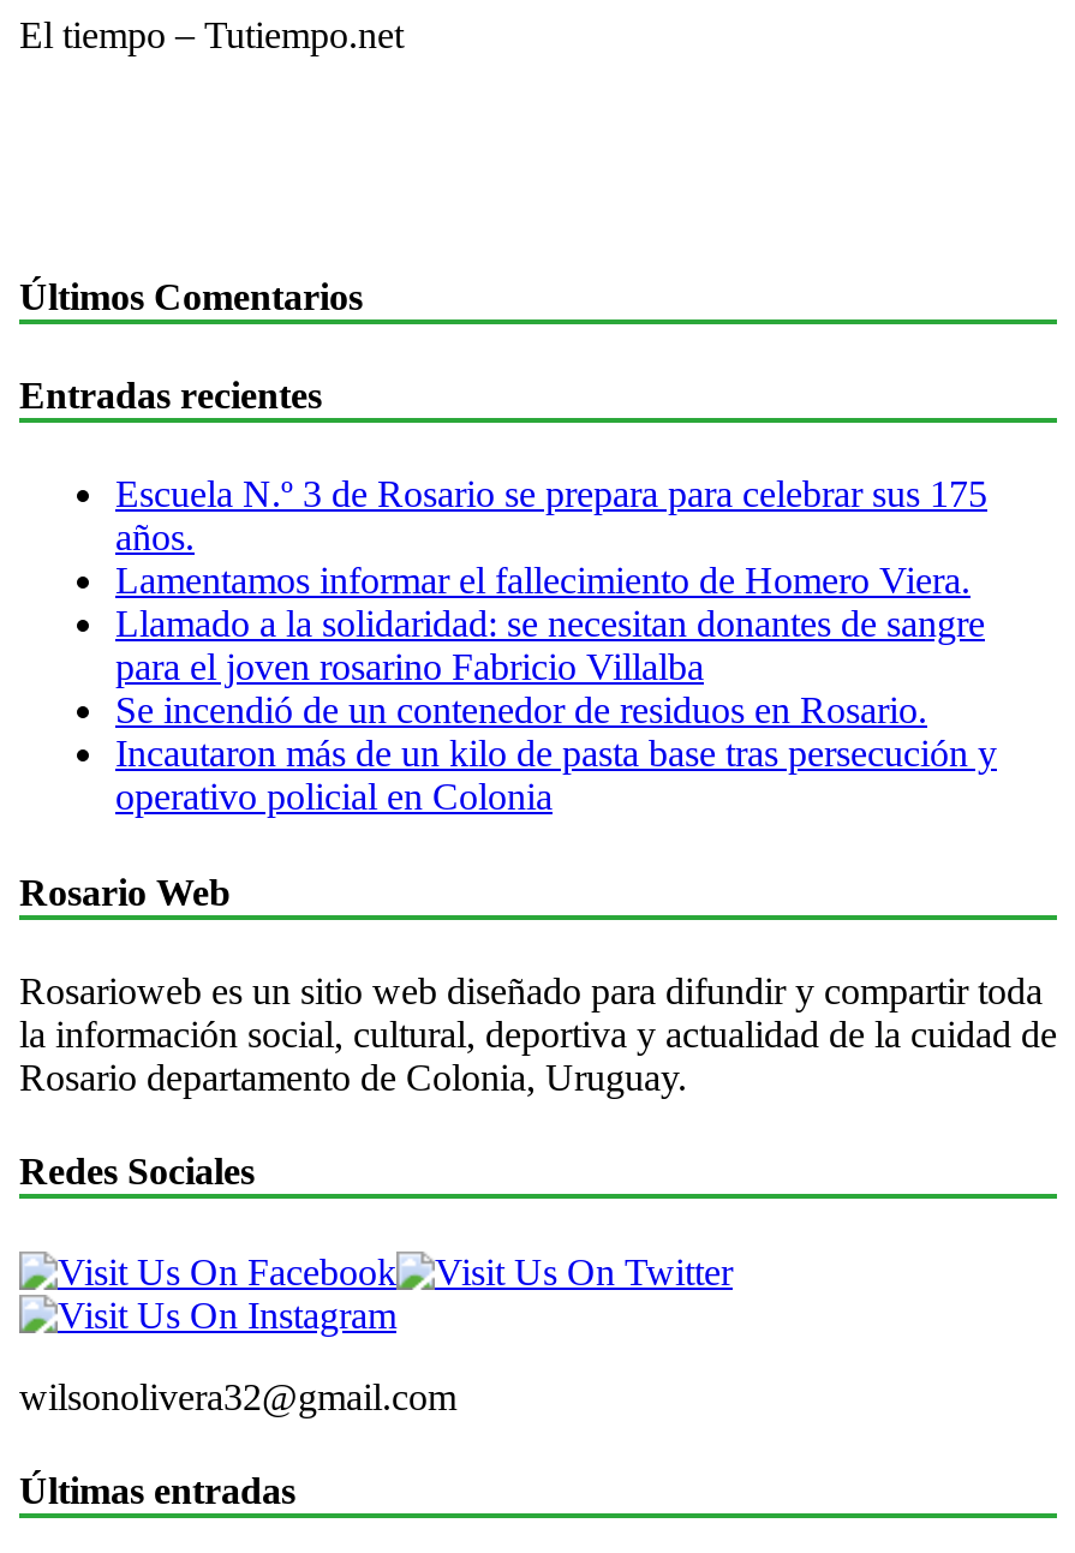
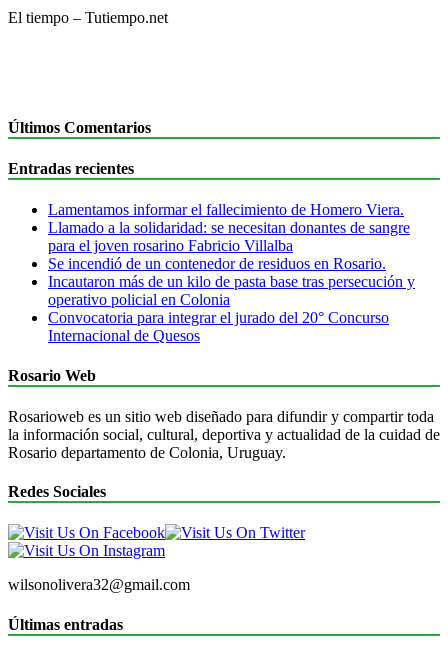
- Escuela N.º 3 de Rosario se prepara para celebrar sus 175
- años.

moved up: Lamentamos informar el fallecimiento de Homero Viera. | Llamado a la solidaridad: se necesitan donantes de sangre | para el joven rosarino Fabricio Villalba | Se incendió de un contenedor de residuos en Rosario. | Incautaron más de un kilo de pasta base tras persecución y | operativo policial en Colonia

+ Convocatoria para integrar el jurado del 20° Concurso
+ Internacional de Quesos
